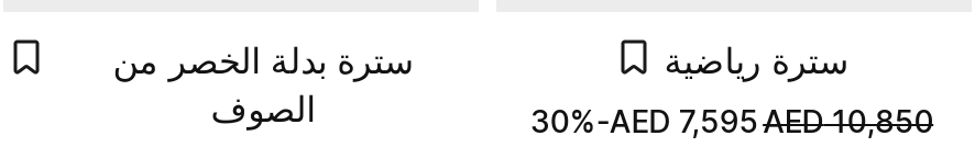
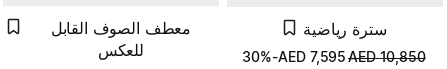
- سترة بدلة الخصر من
- الصوف
+ معطف الصوف القابل
+ للعكس
